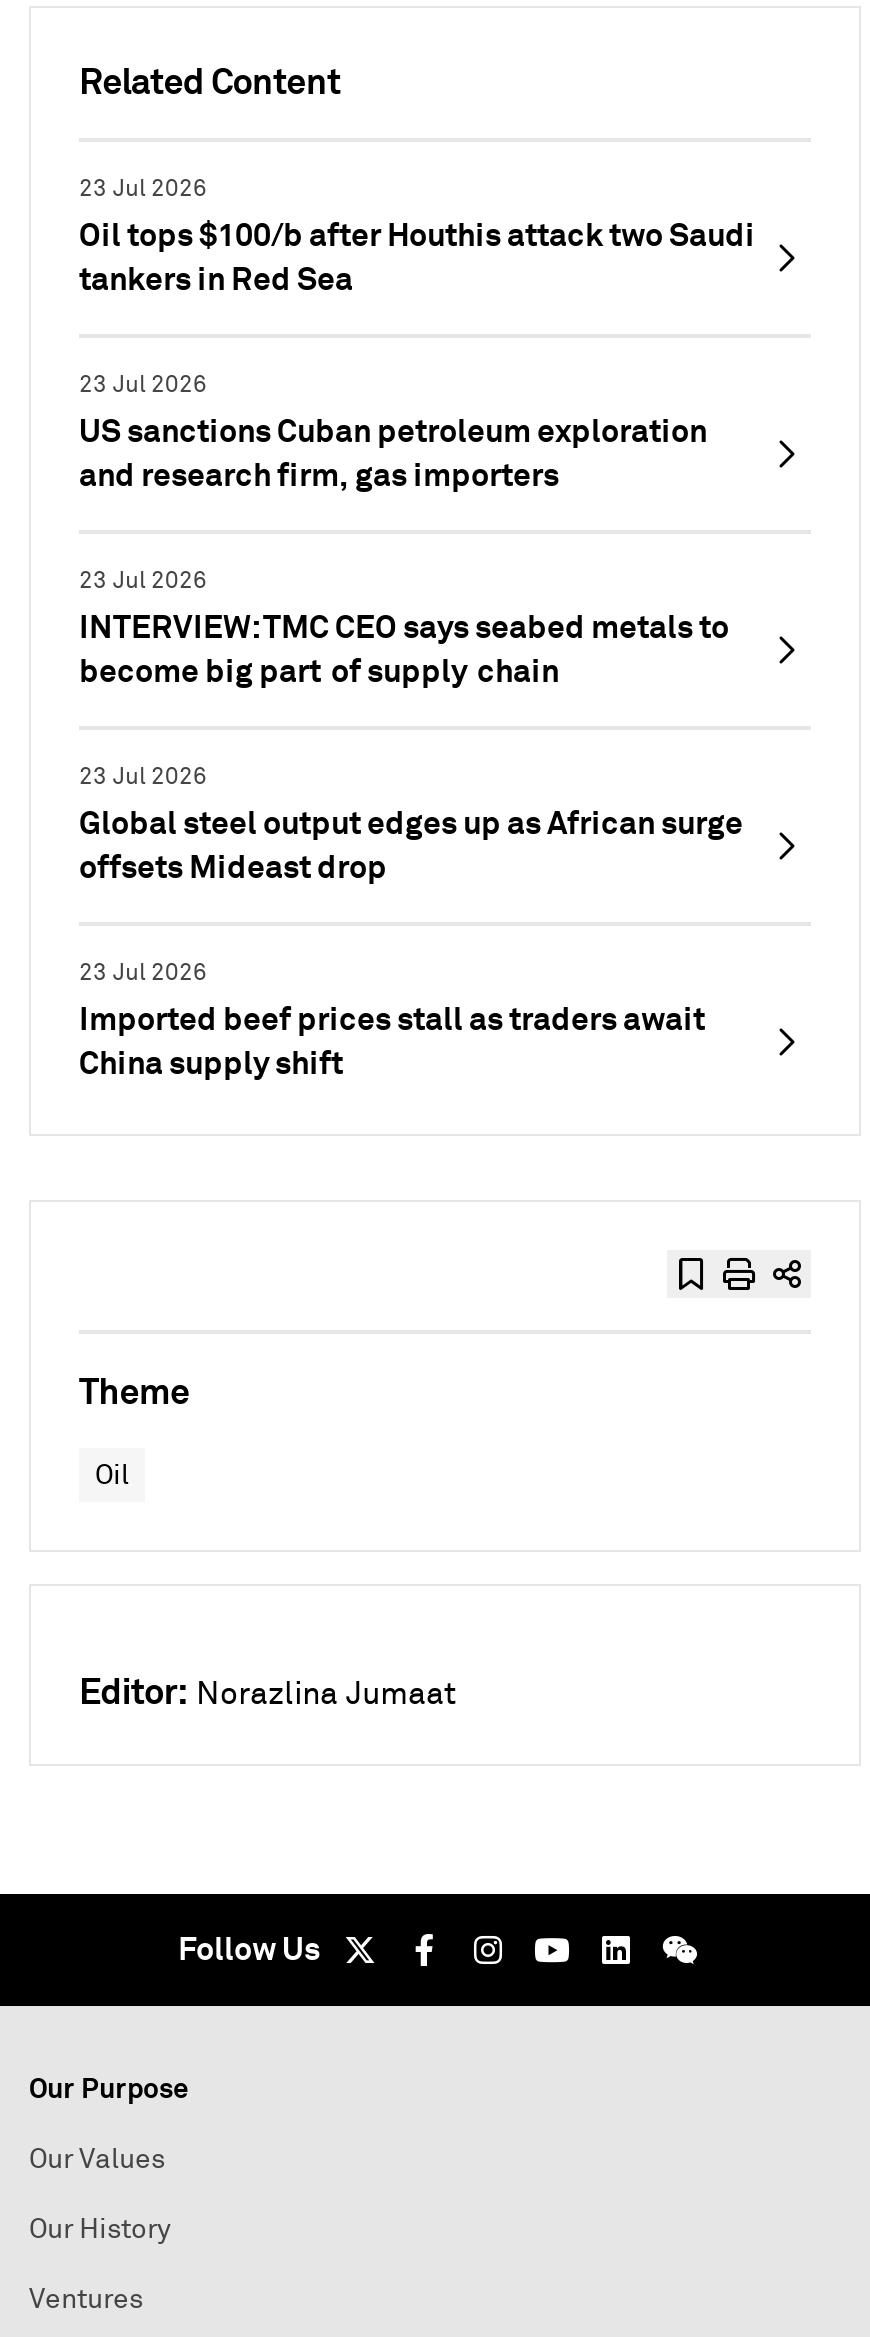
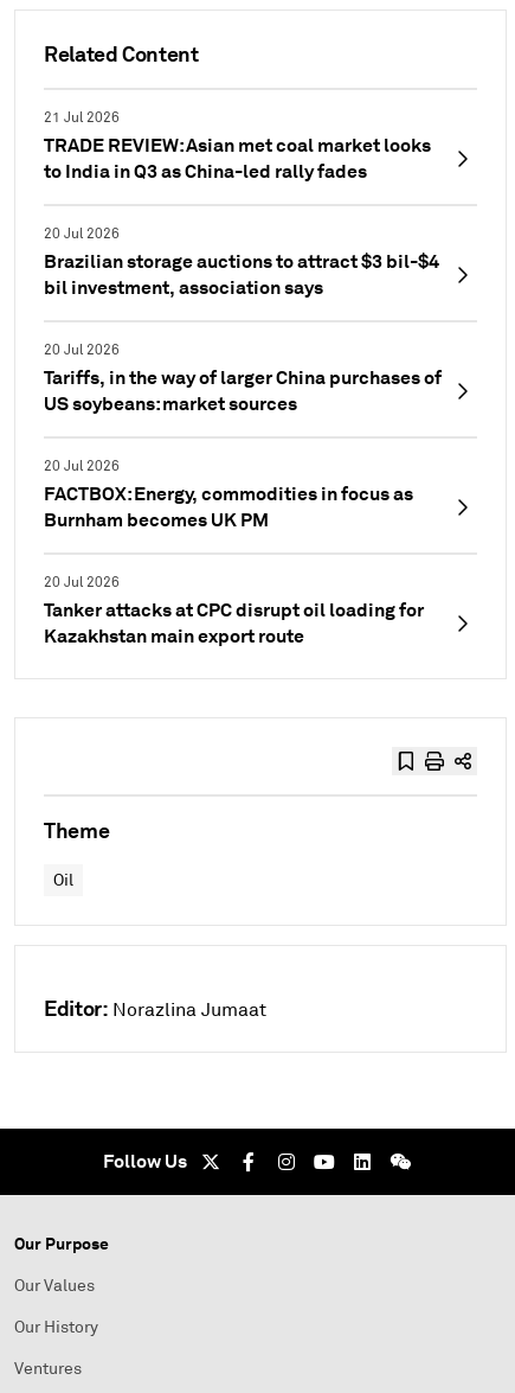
- 23 Jul 2026
- Oil tops $100/b after Houthis attack two Saudi
- tankers in Red Sea
+ 21 Jul 2026
+ TRADE REVIEW: Asian met coal market looks
+ to India in Q3 as China-led rally fades

- 23 Jul 2026
- US sanctions Cuban petroleum exploration
- and research firm, gas importers
+ 20 Jul 2026
+ Brazilian storage auctions to attract $3 bil-$4
+ bil investment, association says

- 23 Jul 2026
- INTERVIEW: TMC CEO says seabed metals to
- become big part of supply chain
+ 20 Jul 2026
+ Tariffs, in the way of larger China purchases of
+ US soybeans: market sources

- 23 Jul 2026
- Global steel output edges up as African surge
- offsets Mideast drop
+ 20 Jul 2026
+ FACTBOX: Energy, commodities in focus as
+ Burnham becomes UK PM

- 23 Jul 2026
- Imported beef prices stall as traders await
- China supply shift
+ 20 Jul 2026
+ Tanker attacks at CPC disrupt oil loading for
+ Kazakhstan main export route
